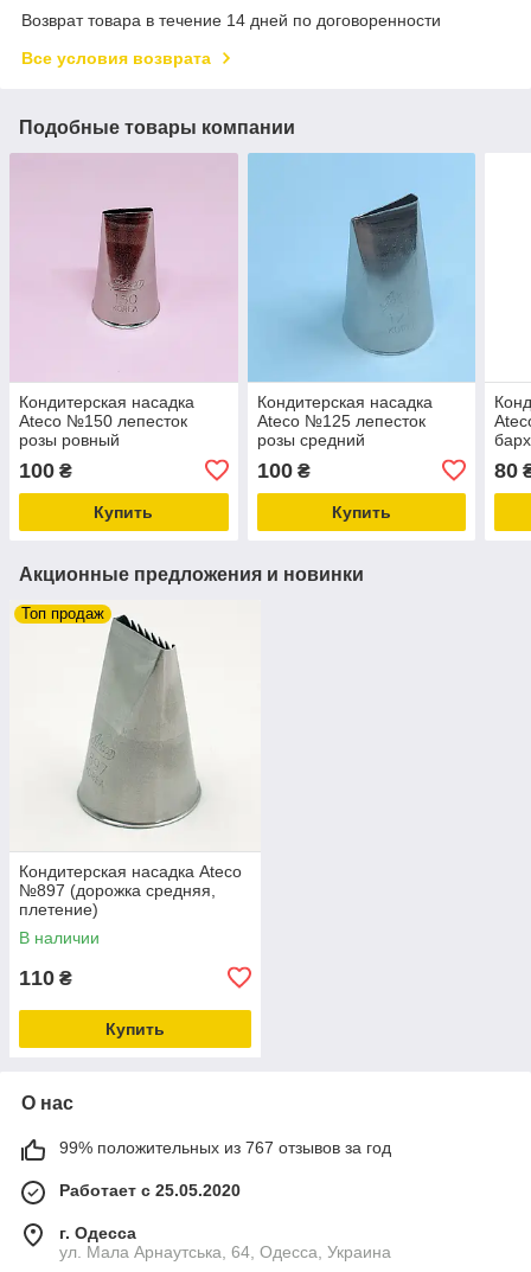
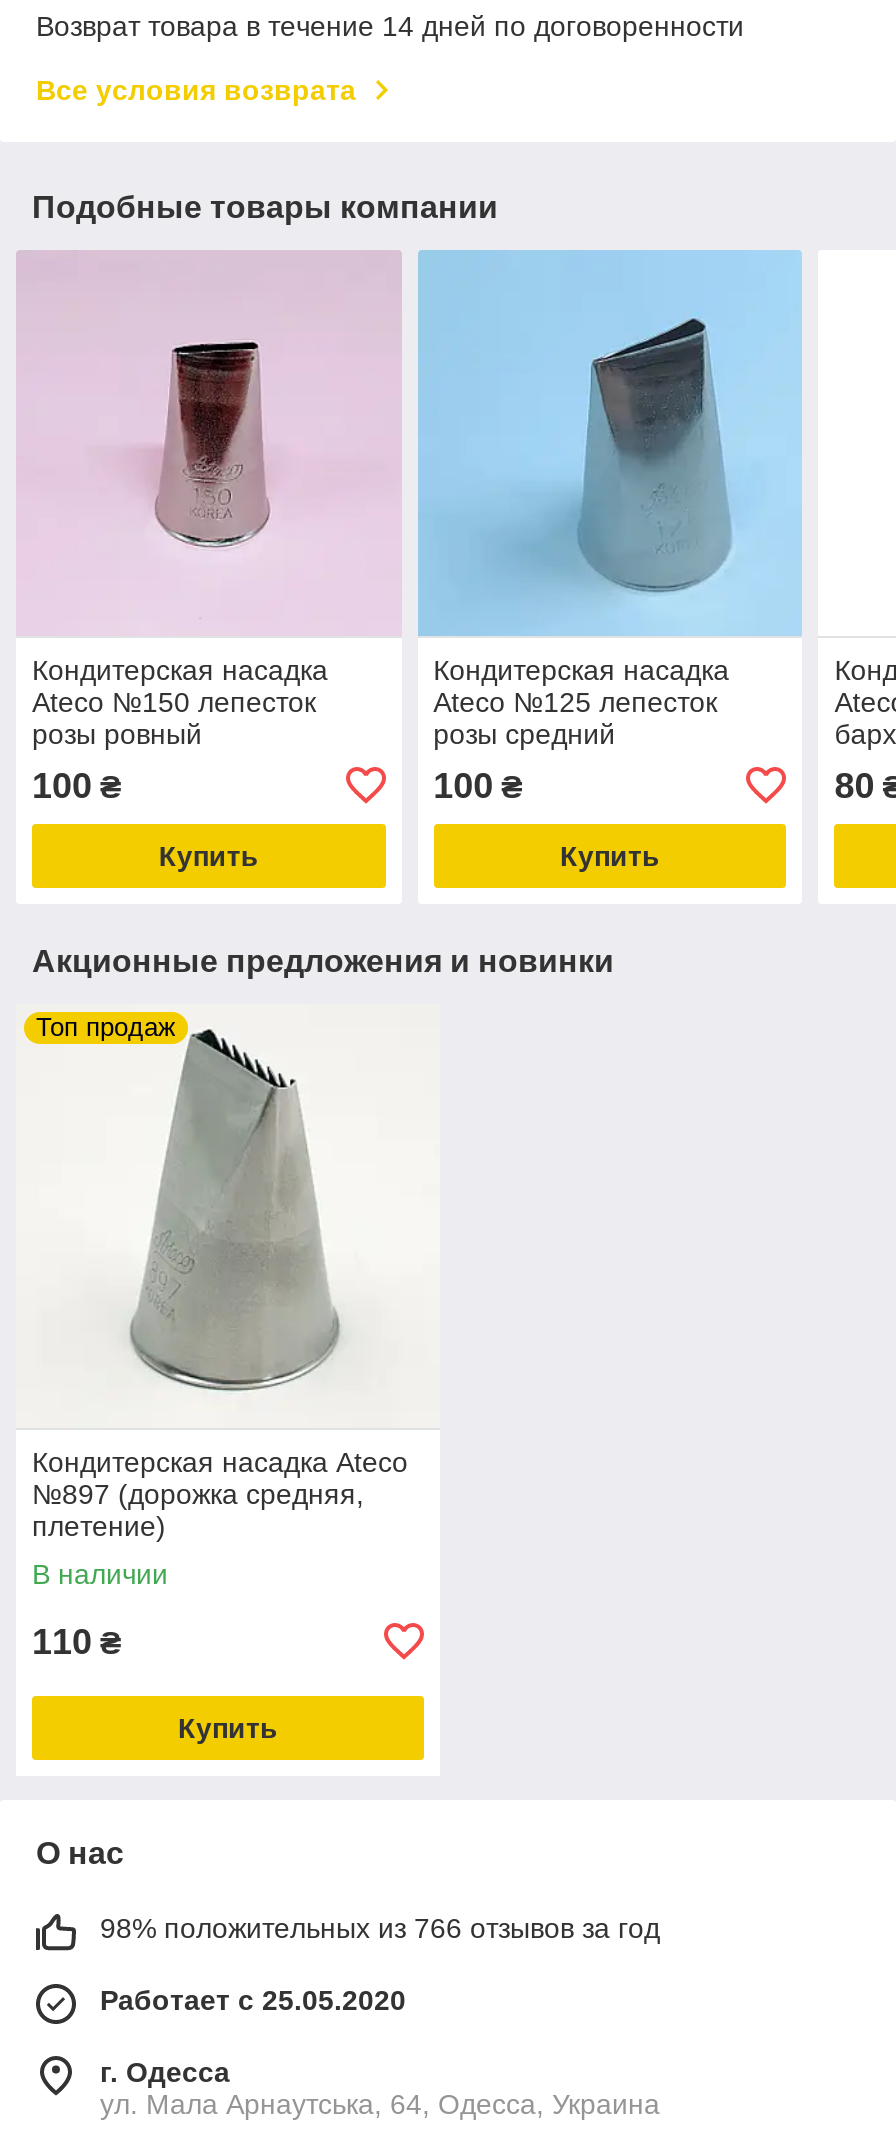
- 99% положительных из 767 отзывов за год
+ 98% положительных из 766 отзывов за год
